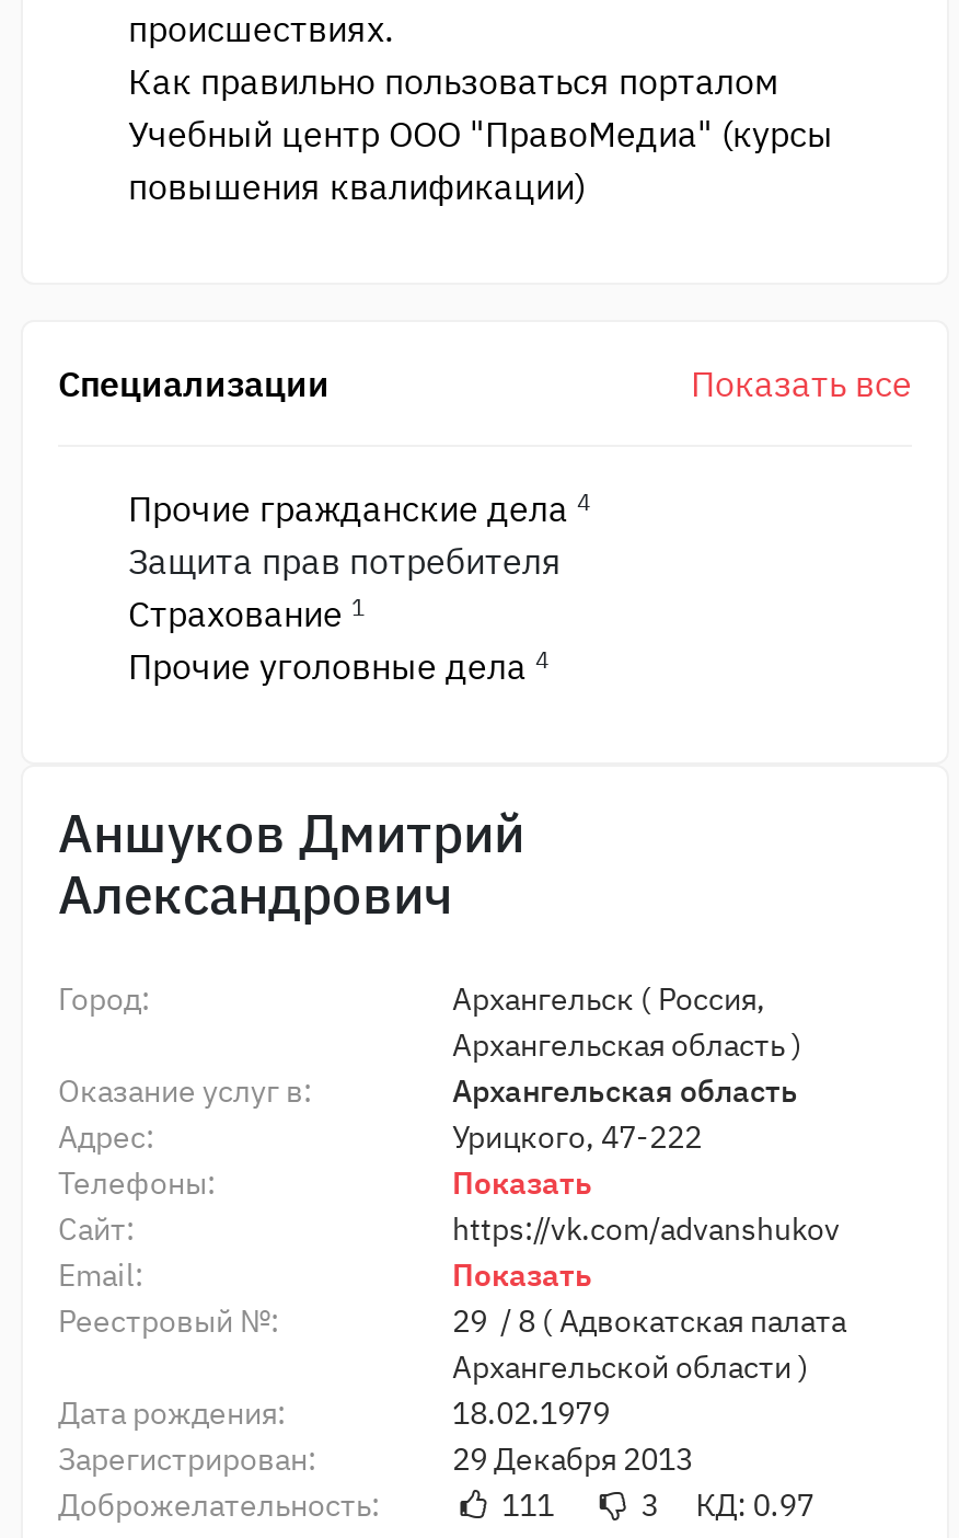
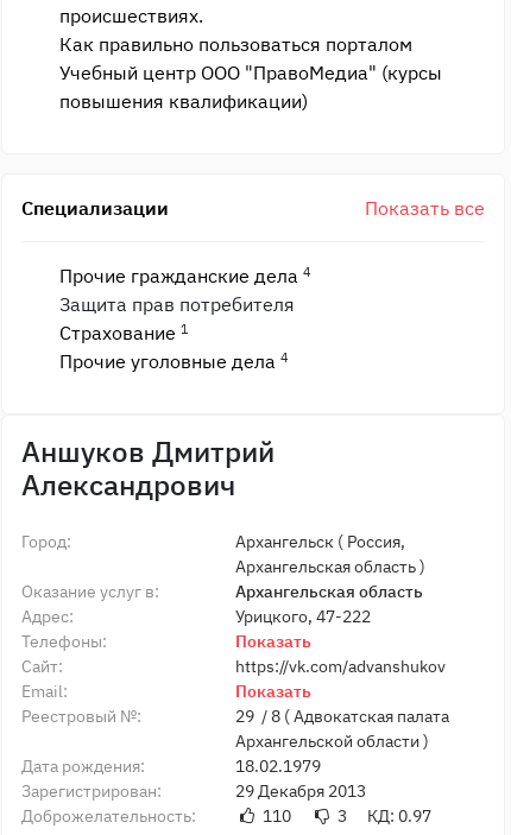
- 111
+ 110
